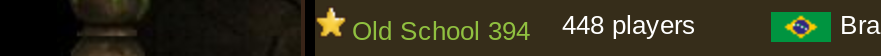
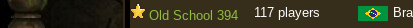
- Old School 394 448 players
+ Old School 394 117 players
